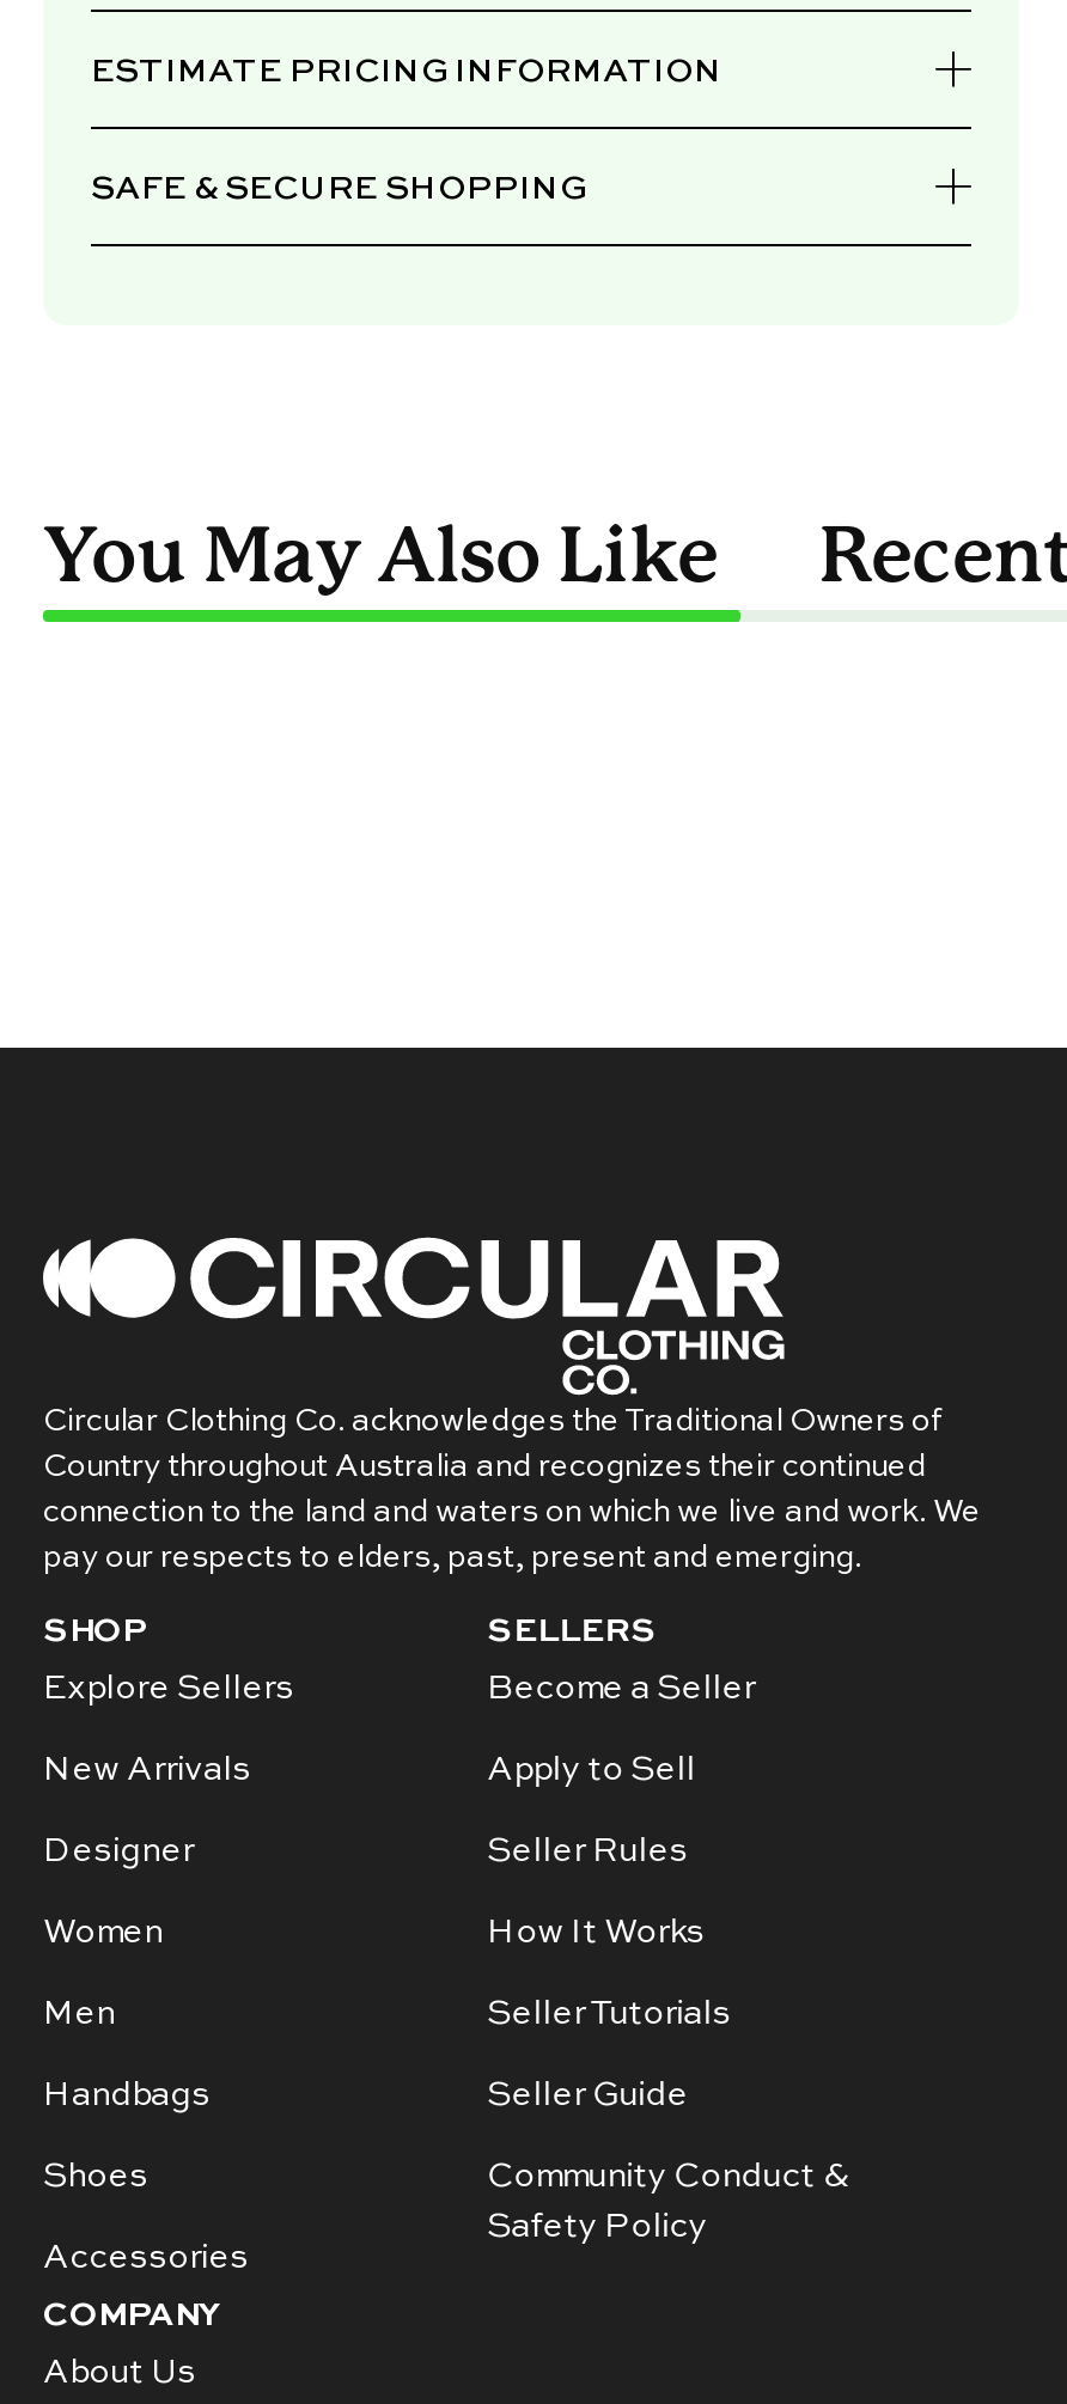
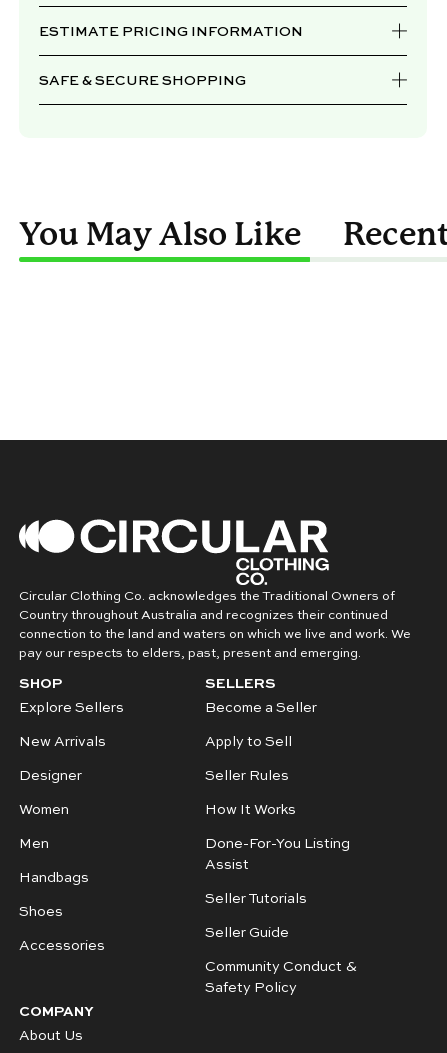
+ Done-For-You Listing
+ Assist
